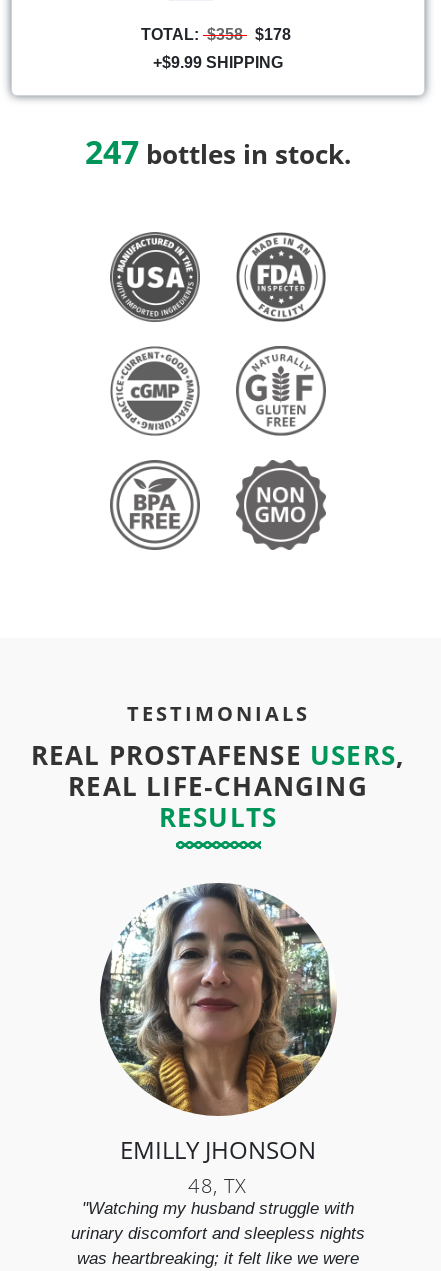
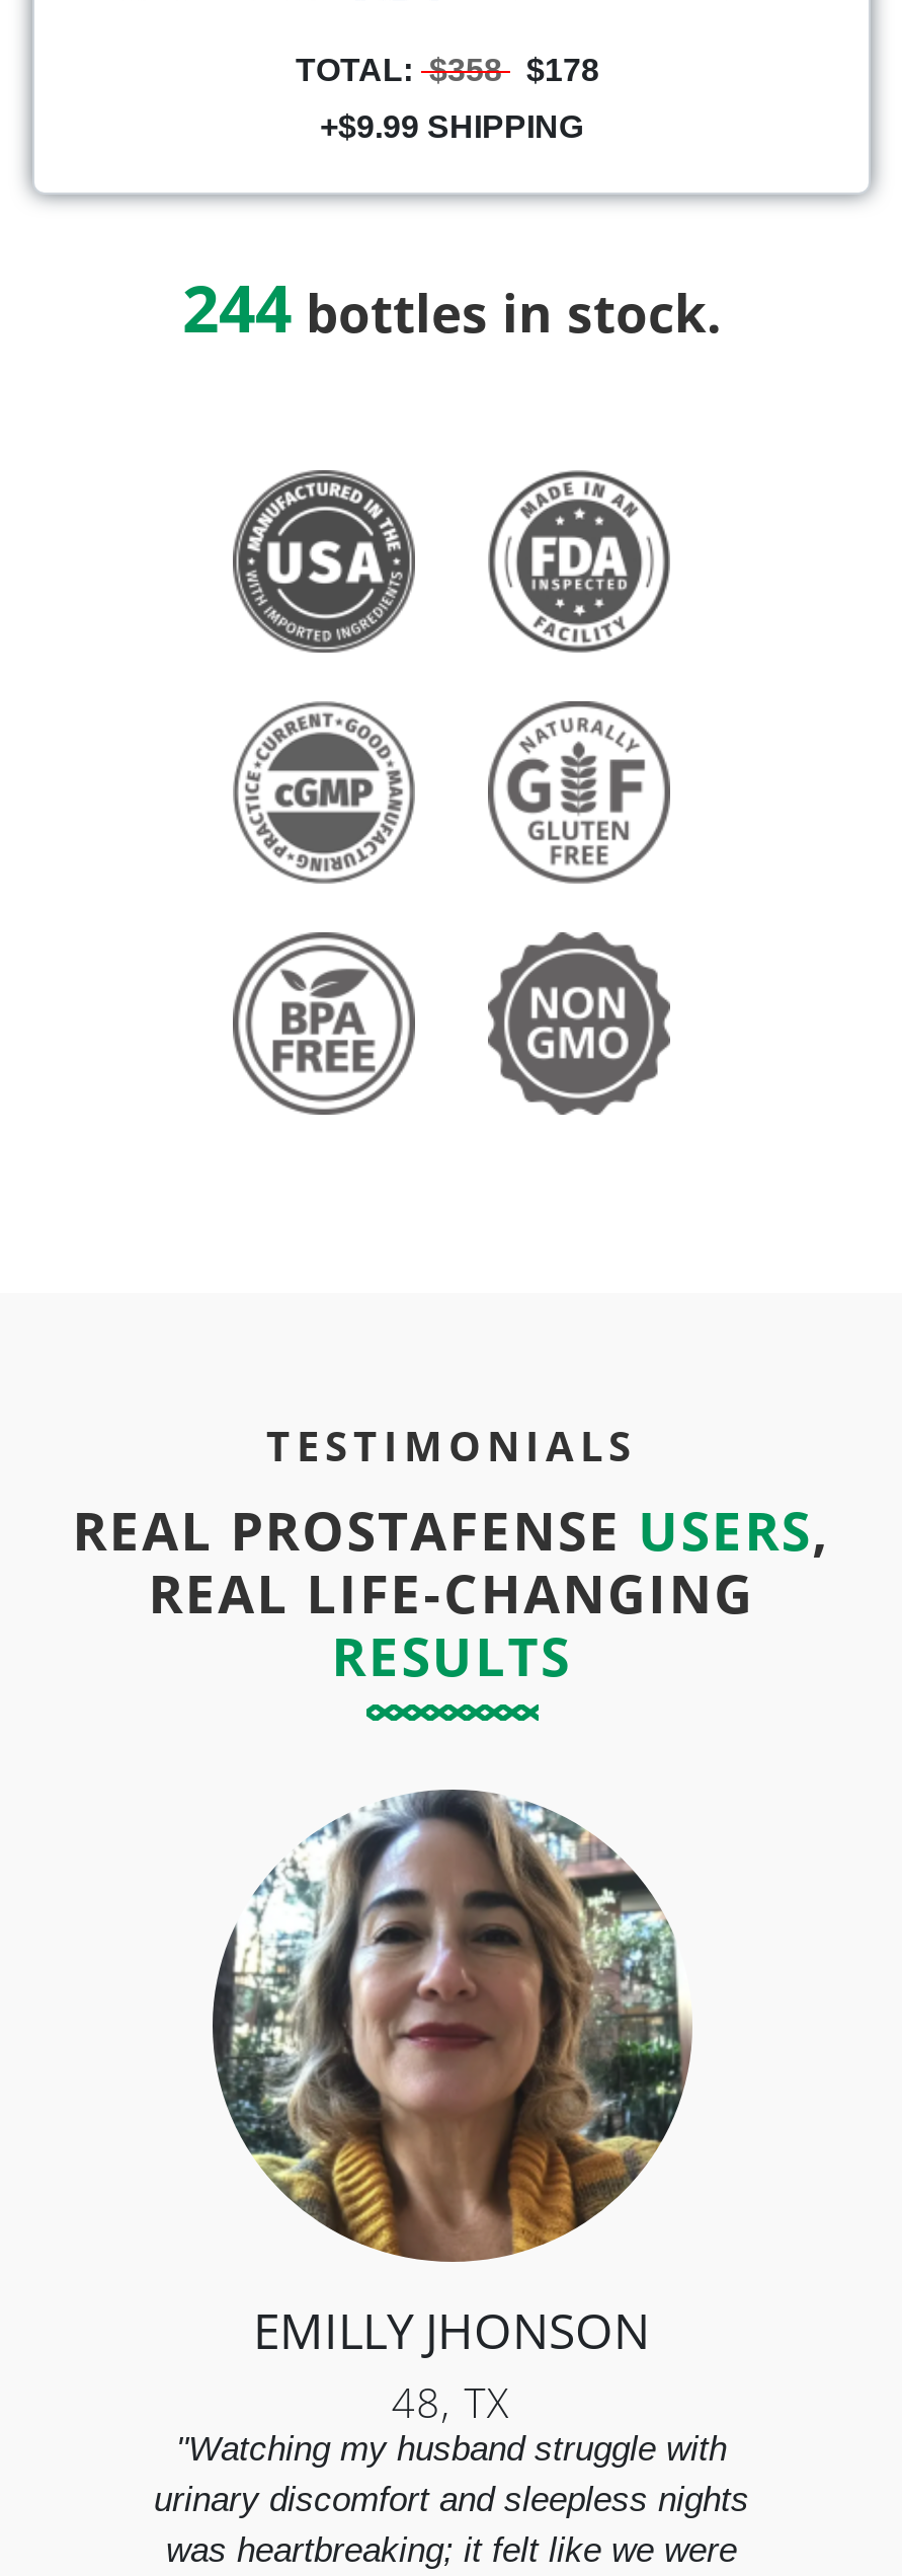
- 247 bottles in stock.
+ 244 bottles in stock.
